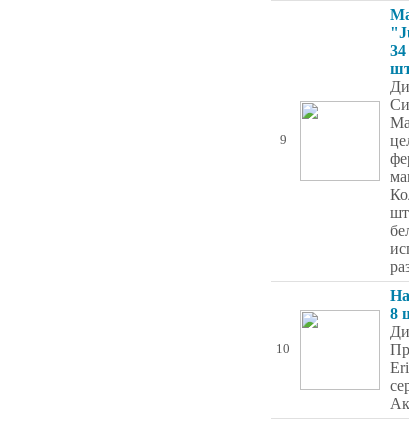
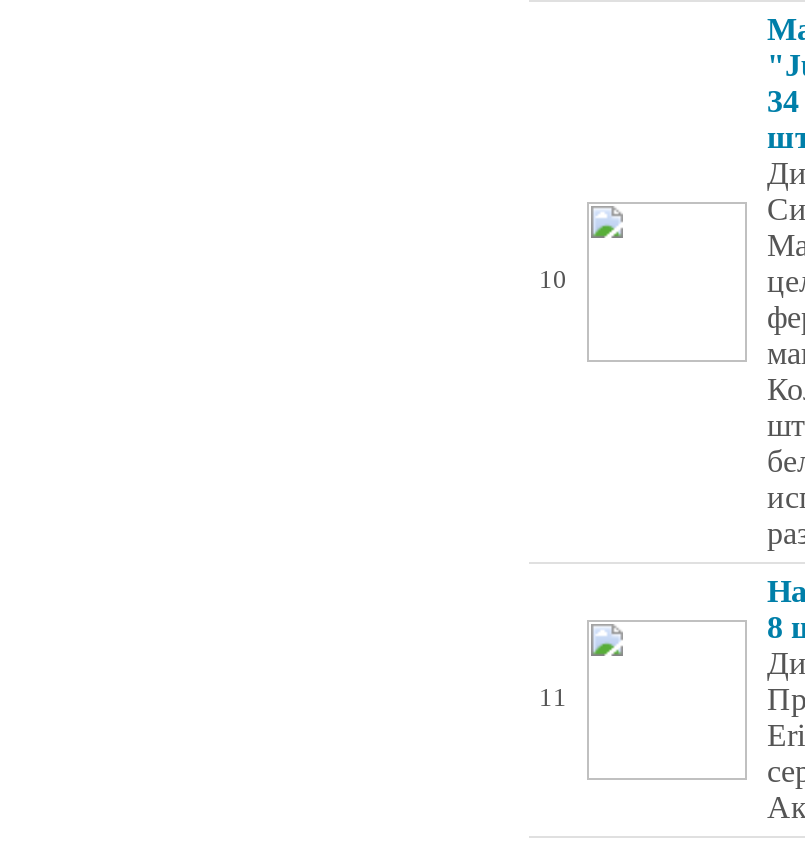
- 9
+ 10

- 10
+ 11
